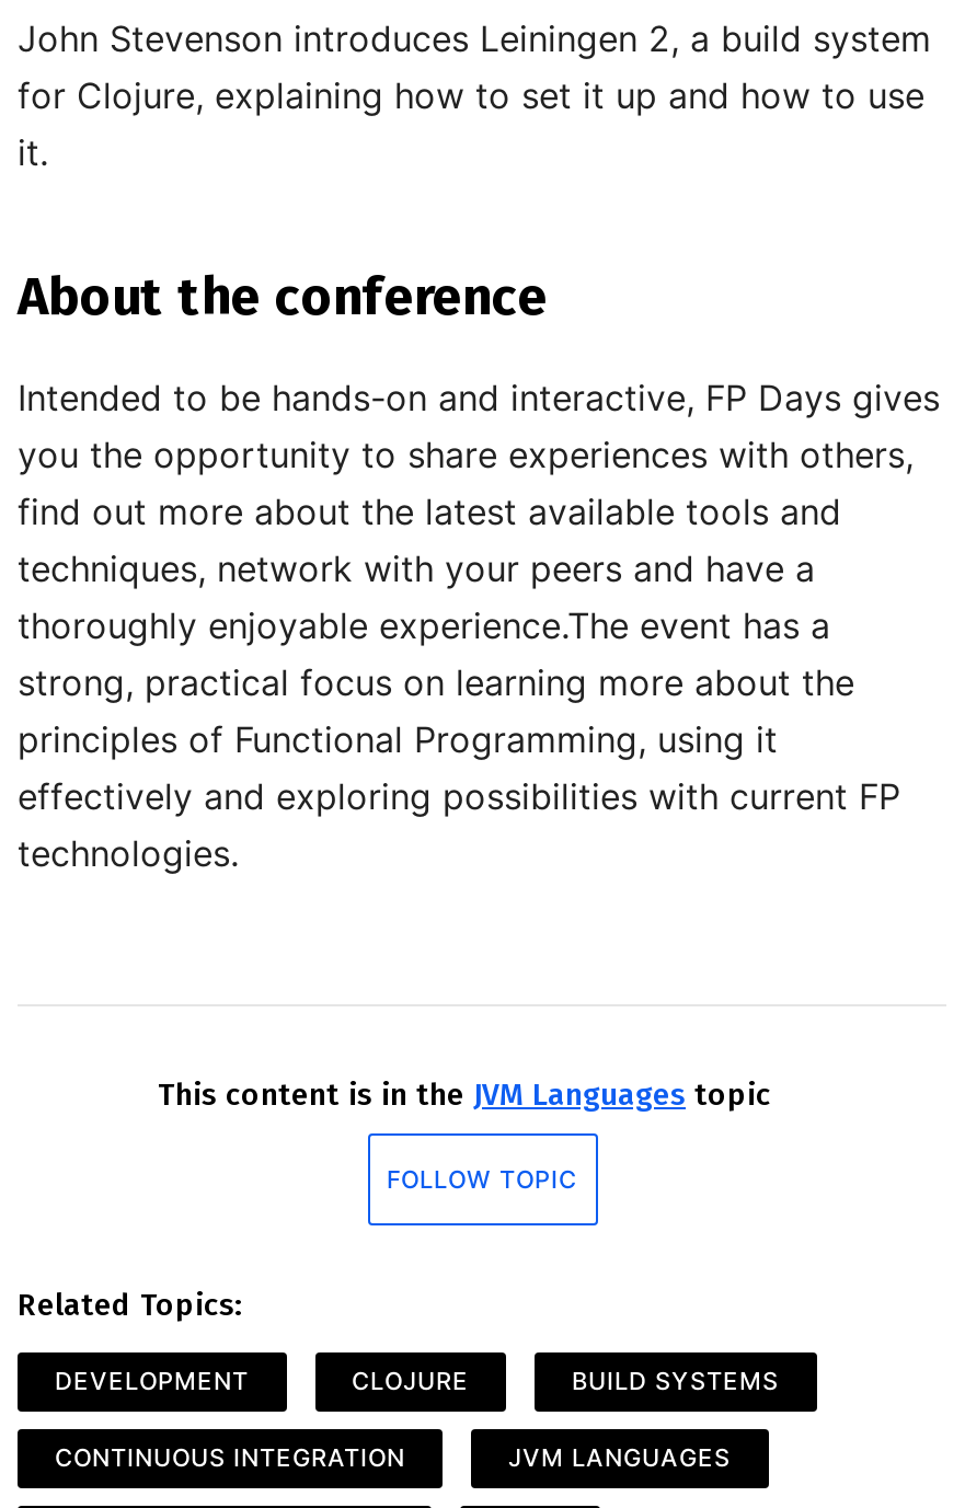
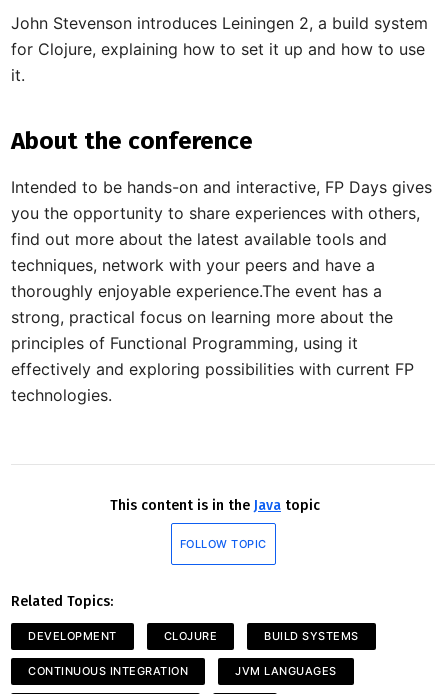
- This content is in the JVM Languages topic
+ This content is in the Java topic
